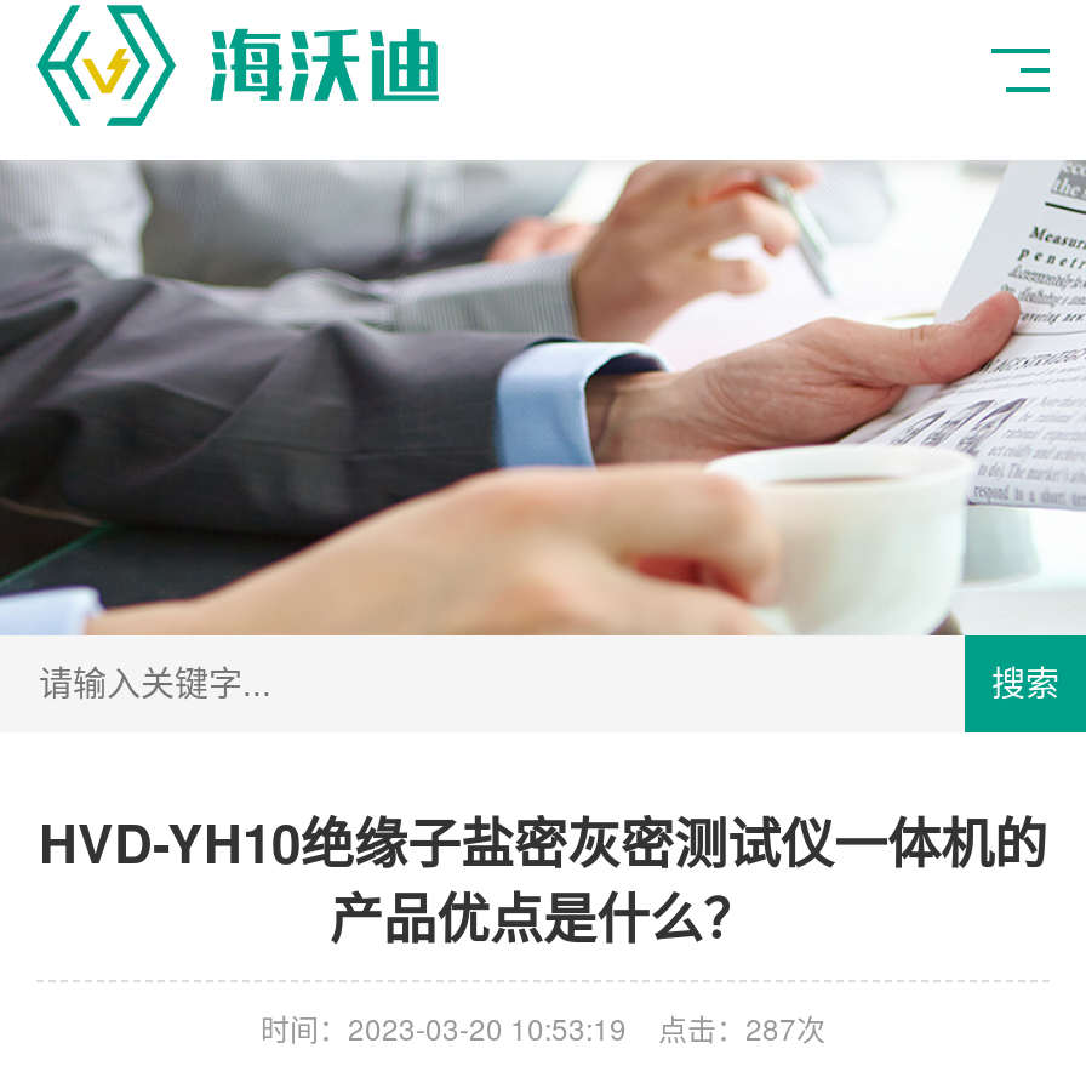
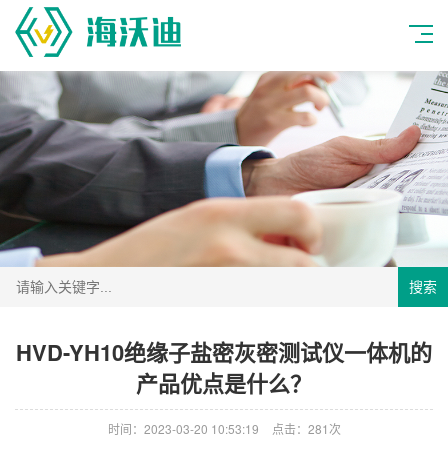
- 时间：2023-03-20 10:53:19 点击：287次
+ 时间：2023-03-20 10:53:19 点击：281次
